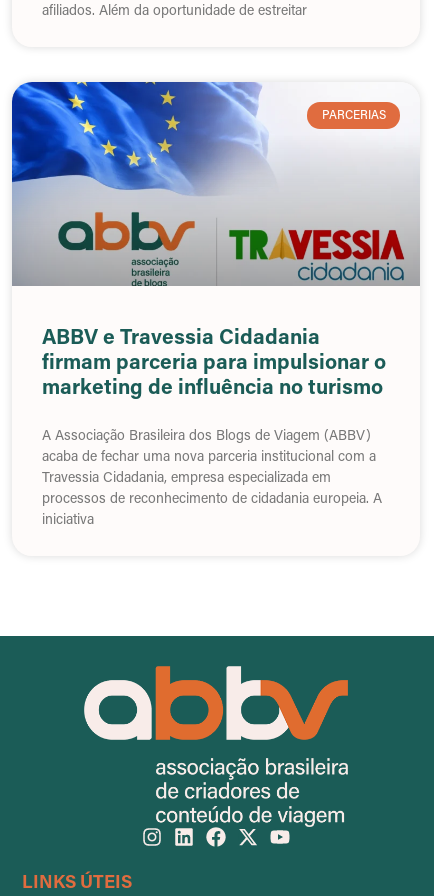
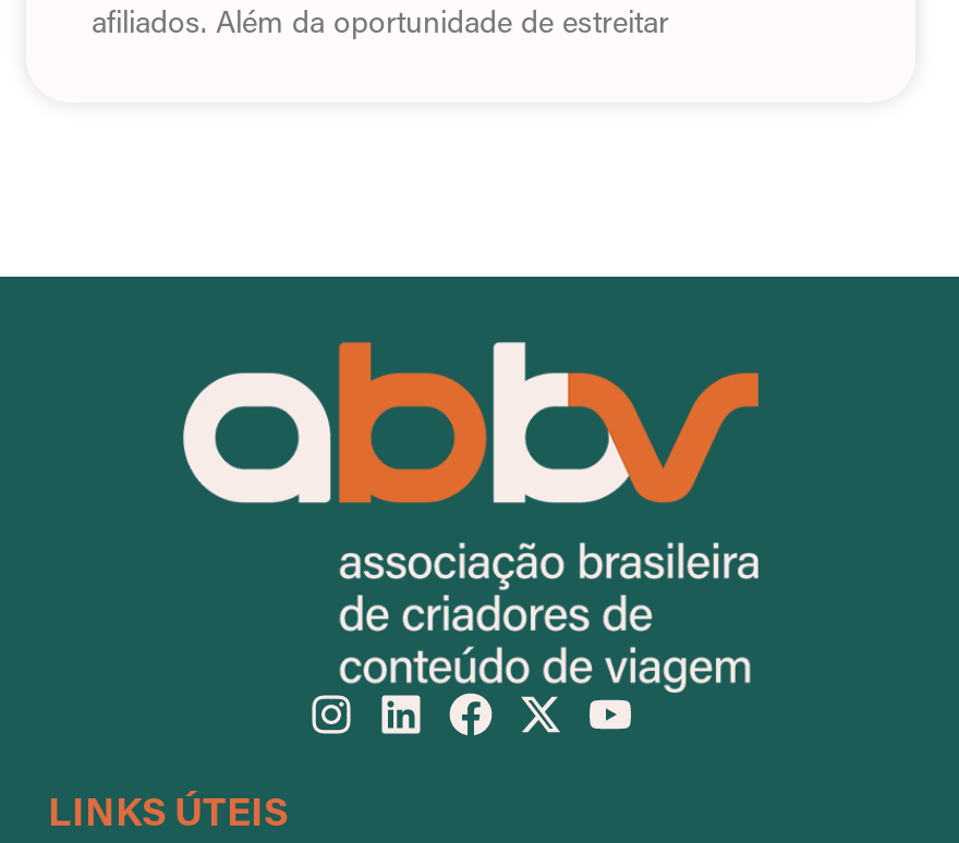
- [image]
- PARCERIAS

- ABBV e Travessia Cidadania
- firmam parceria para impulsionar o
- marketing de influência no turismo
- A Associação Brasileira dos Blogs de Viagem (ABBV)
- acaba de fechar uma nova parceria institucional com a
- Travessia Cidadania, empresa especializada em
- processos de reconhecimento de cidadania europeia. A
- iniciativa
